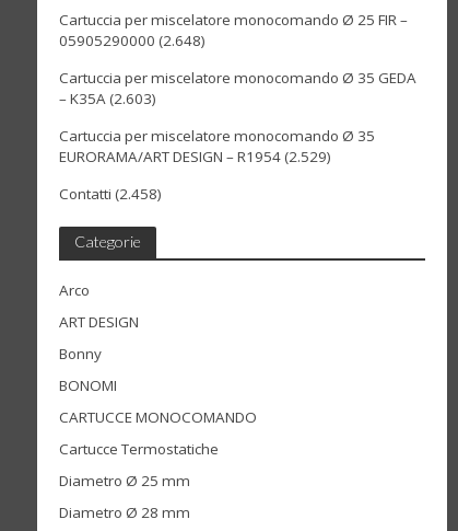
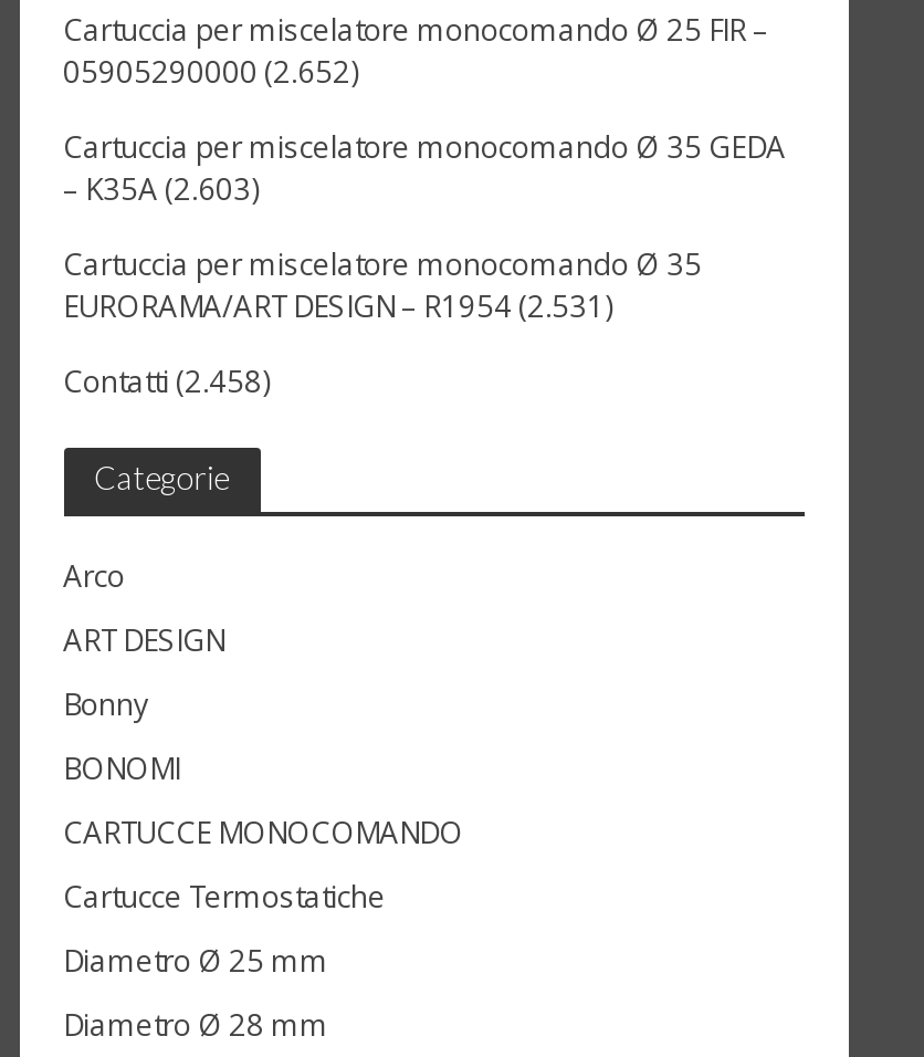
- 05905290000 (2.648)
+ 05905290000 (2.652)

- EURORAMA/ART DESIGN – R1954 (2.529)
+ EURORAMA/ART DESIGN – R1954 (2.531)
